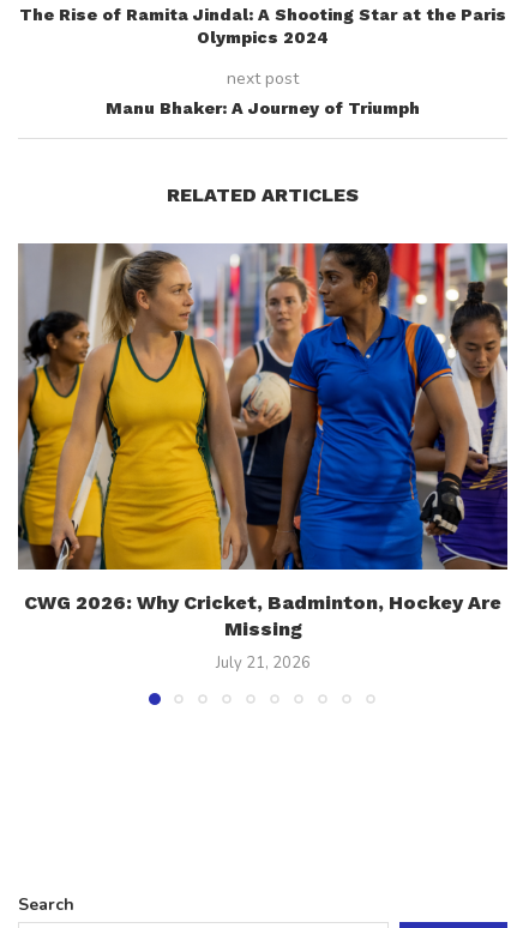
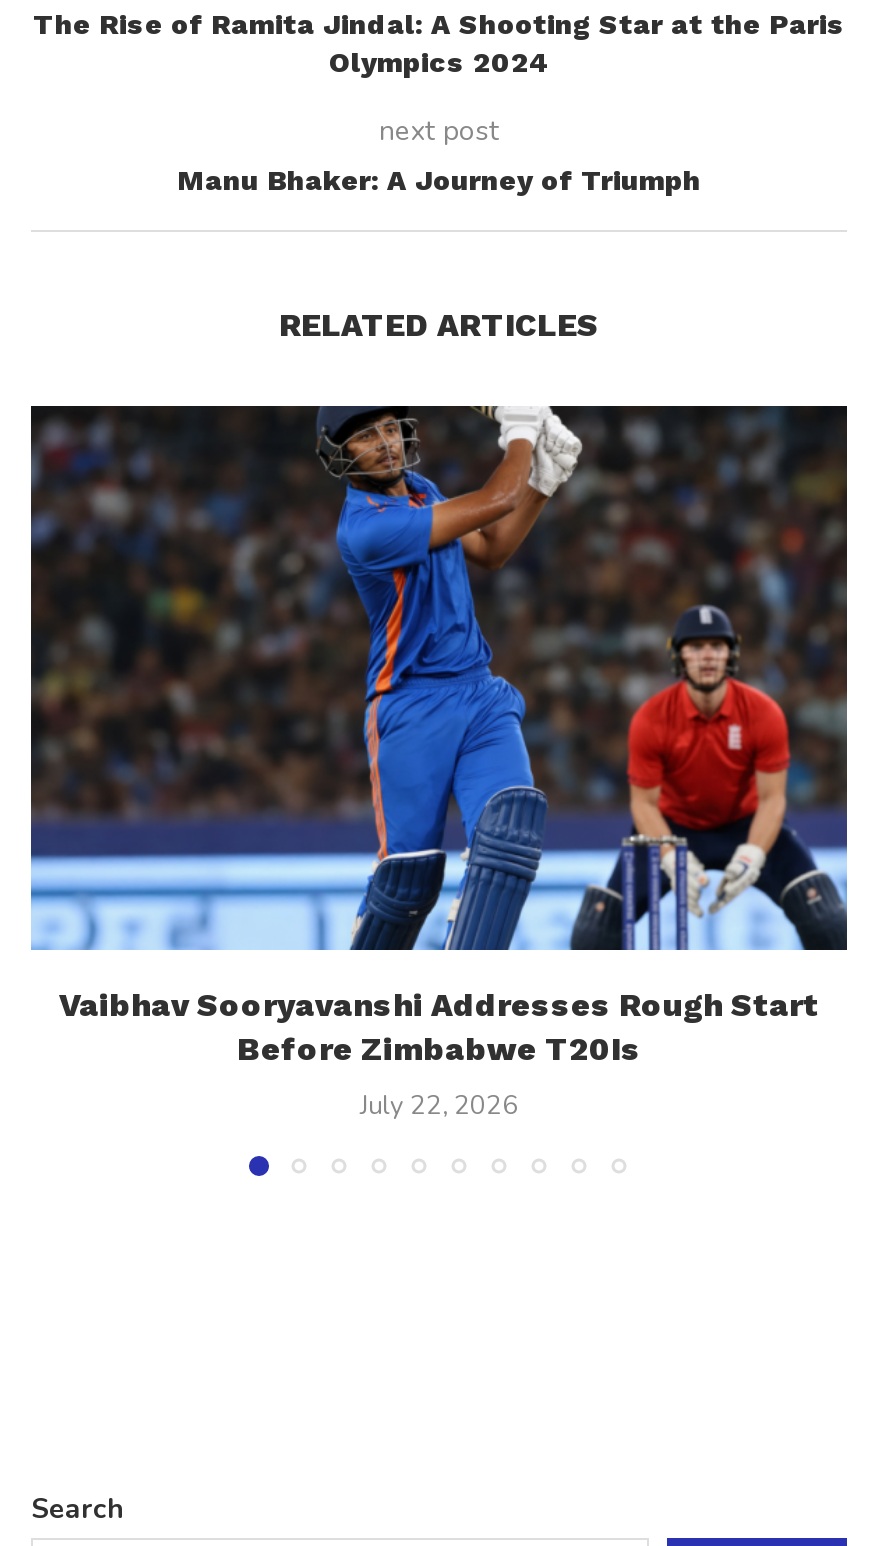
- [image]
- CWG 2026: Why Cricket, Badminton, Hockey Are
- Missing
+ [image]
+ Vaibhav Sooryavanshi Addresses Rough Start
+ Before Zimbabwe T20Is

- July 21, 2026
+ July 22, 2026
